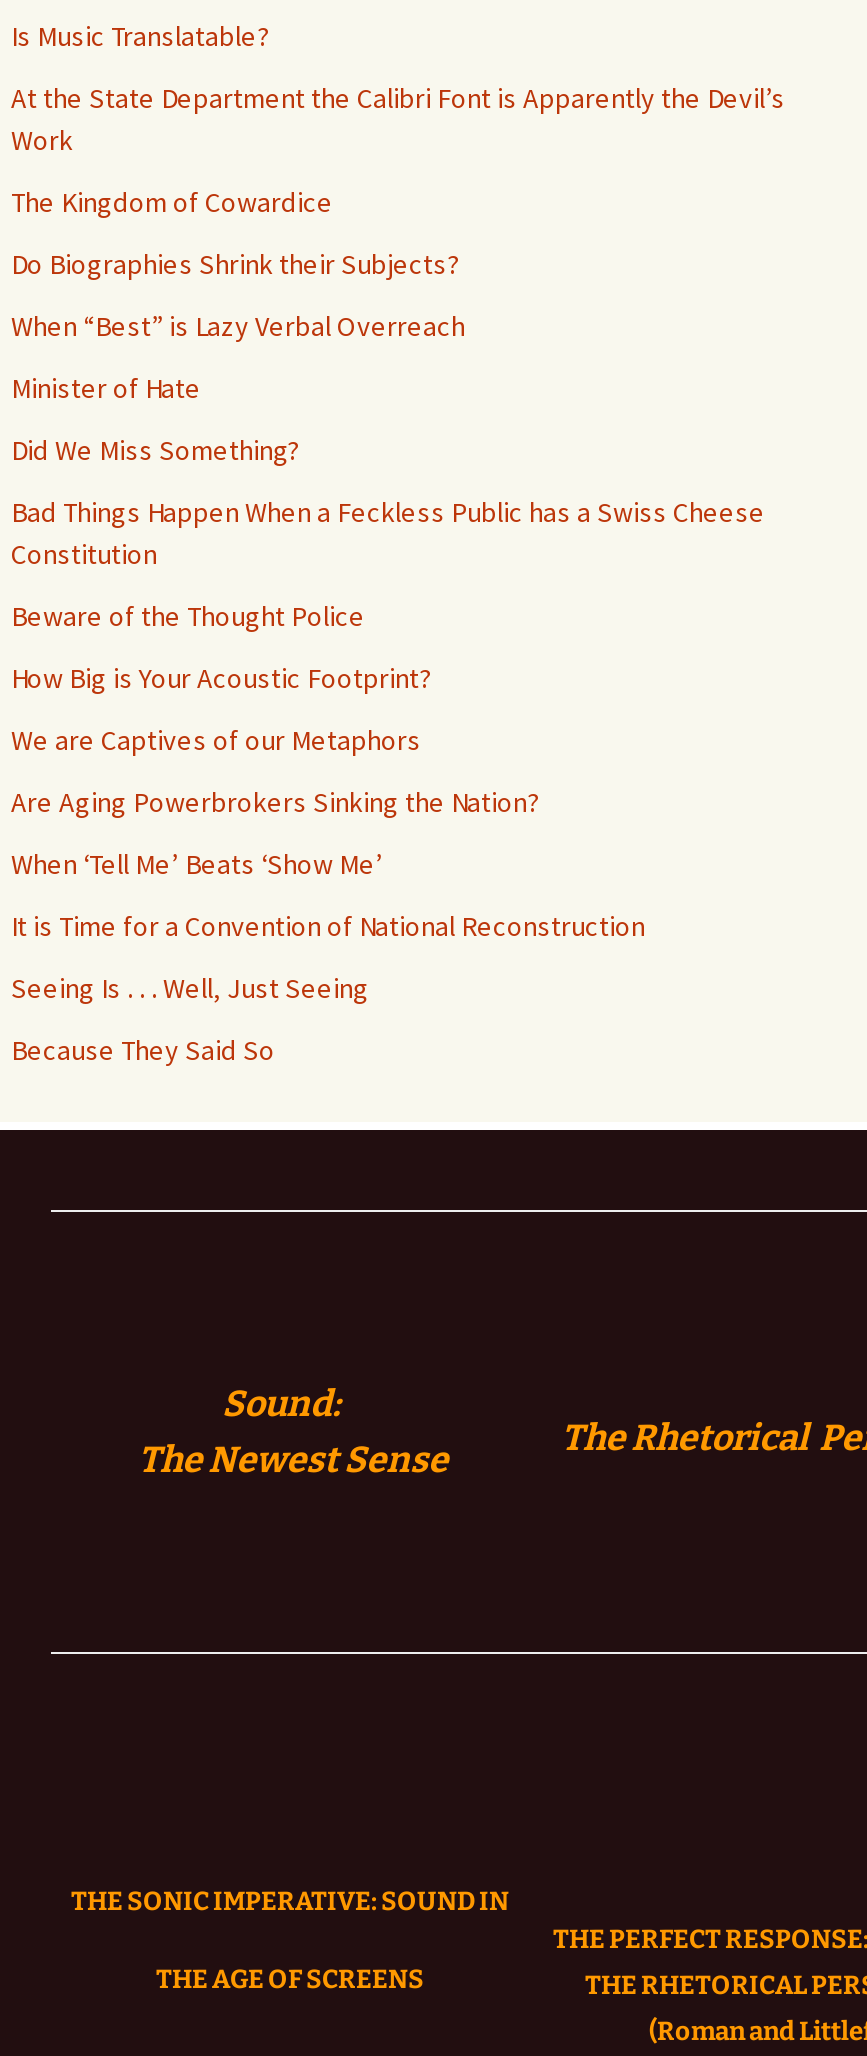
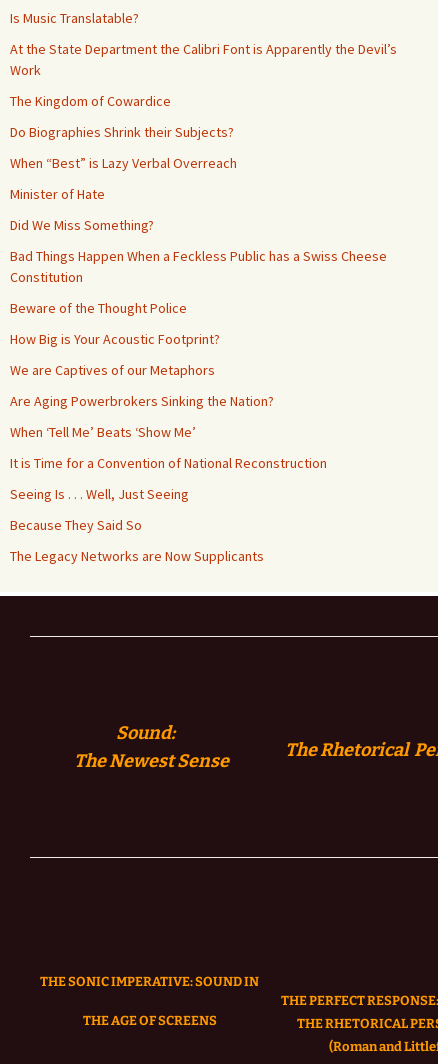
+ The Legacy Networks are Now Supplicants
